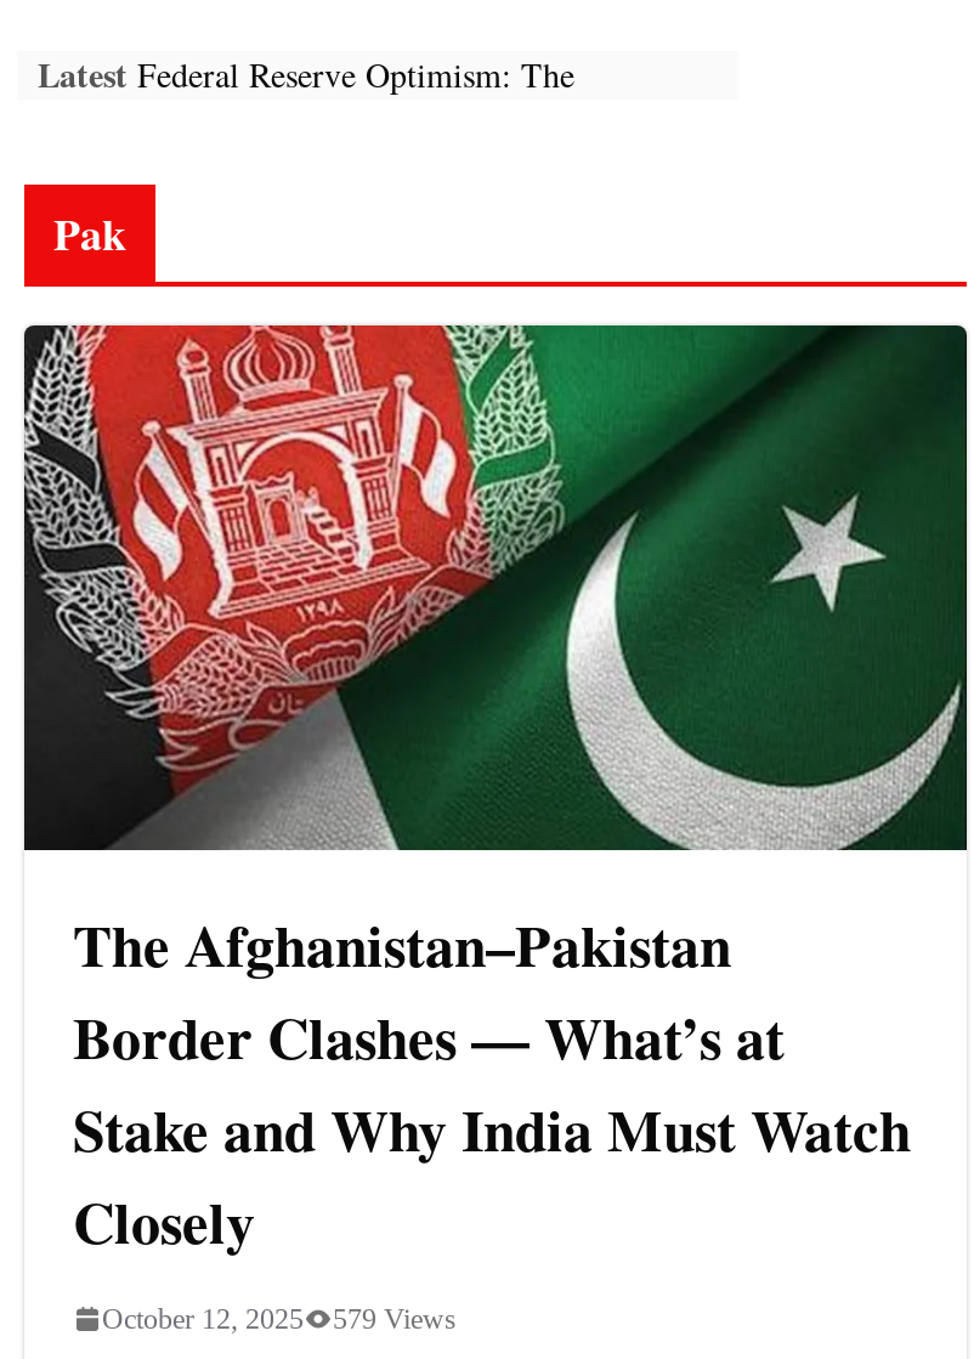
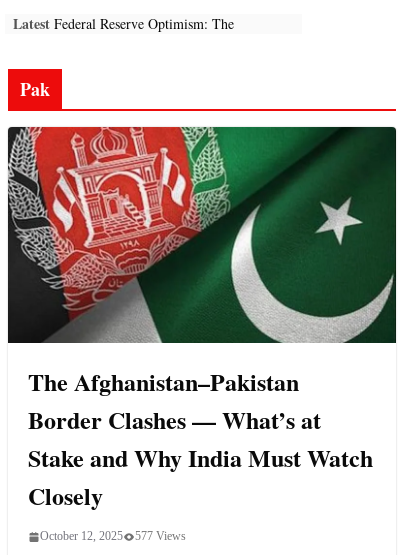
- October 12, 2025 579 Views
+ October 12, 2025 577 Views
